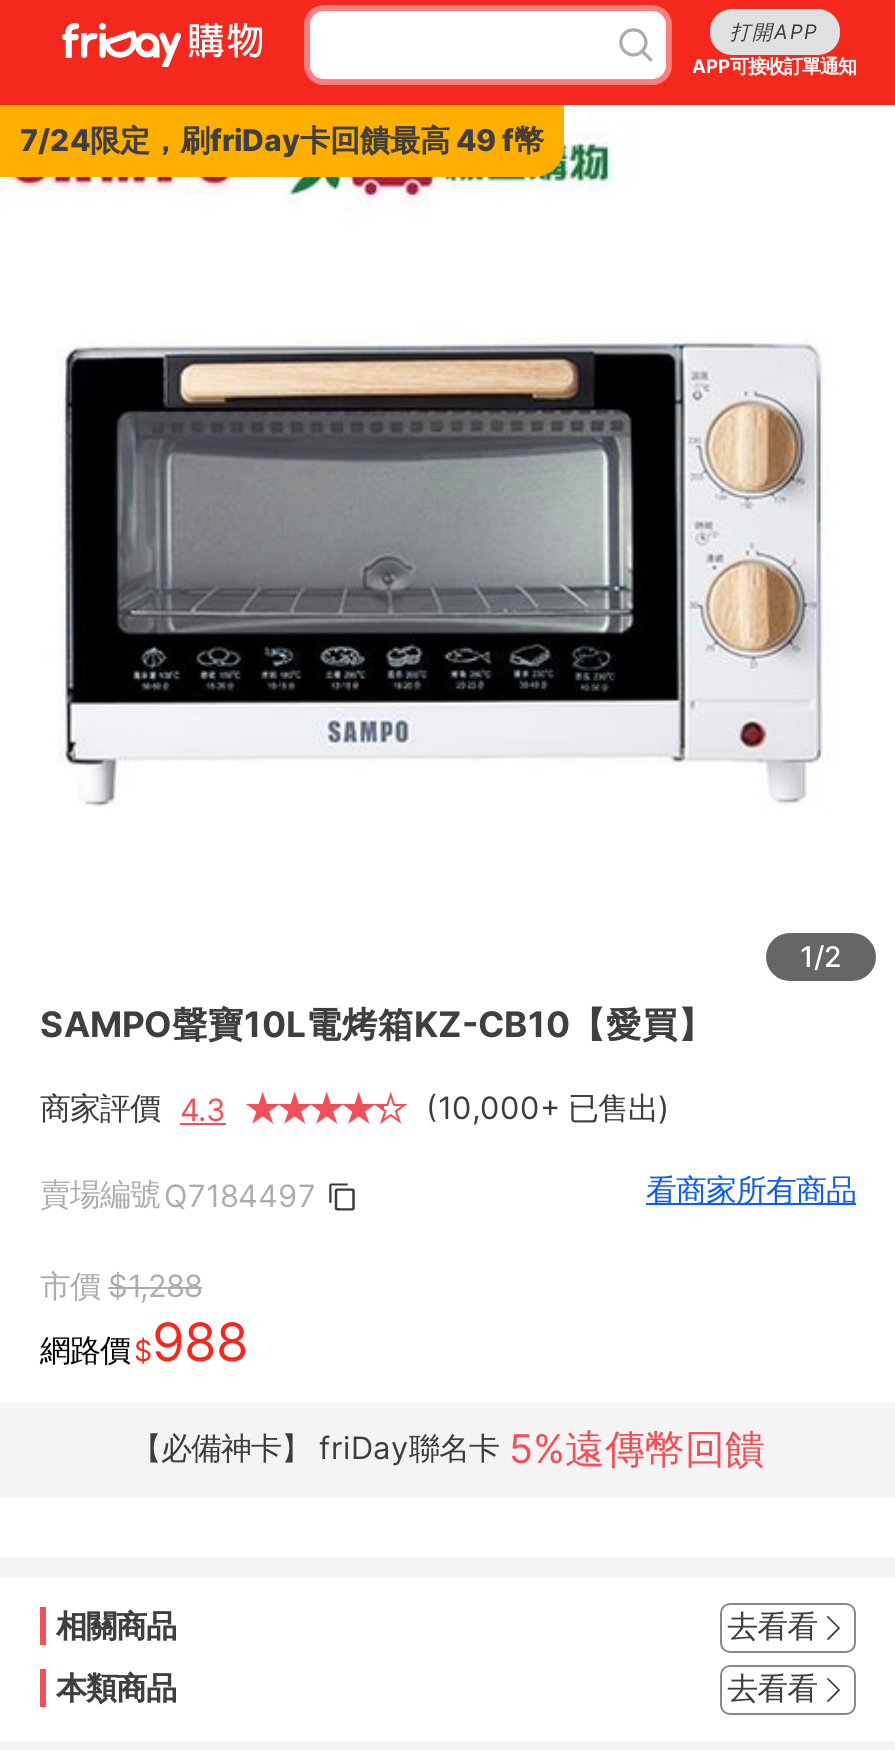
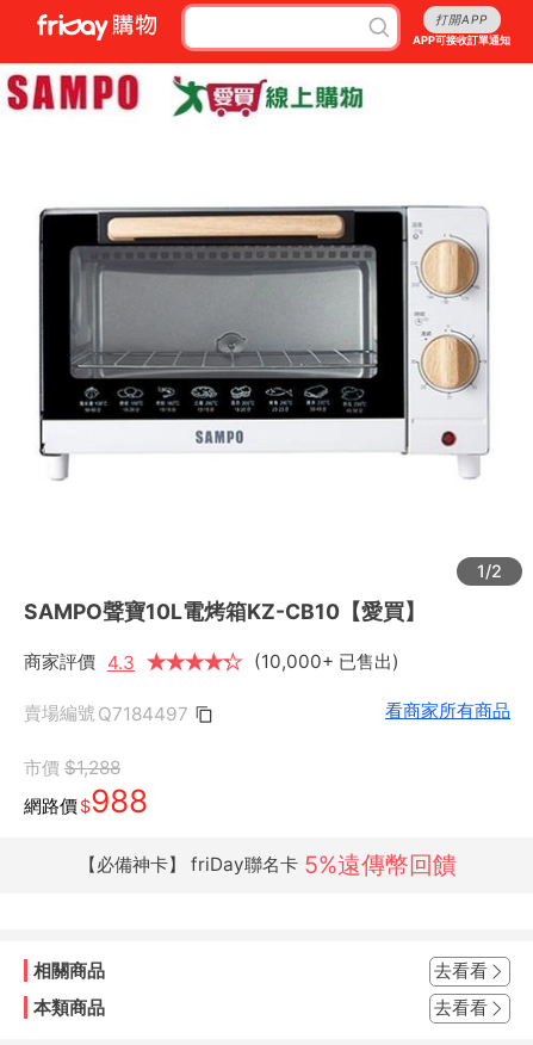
- 7/24限定，刷friDay卡回饋最高 49 f幣
